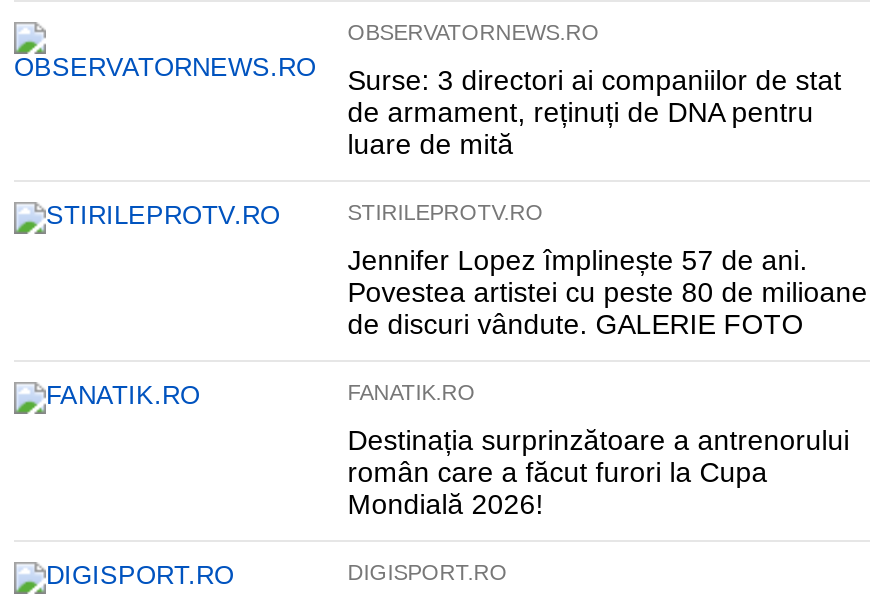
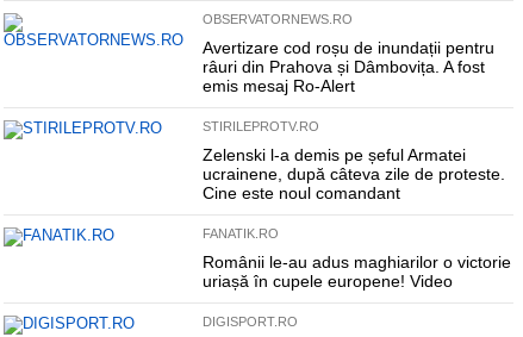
- Surse: 3 directori ai companiilor de stat
- de armament, reținuți de DNA pentru
- luare de mită
+ Avertizare cod roșu de inundații pentru
+ râuri din Prahova și Dâmbovița. A fost
+ emis mesaj Ro-Alert

- Jennifer Lopez împlinește 57 de ani.
- Povestea artistei cu peste 80 de milioane
- de discuri vândute. GALERIE FOTO
+ Zelenski l-a demis pe șeful Armatei
+ ucrainene, după câteva zile de proteste.
+ Cine este noul comandant

- Destinația surprinzătoare a antrenorului
- român care a făcut furori la Cupa
- Mondială 2026!
+ Românii le-au adus maghiarilor o victorie
+ uriașă în cupele europene! Video
